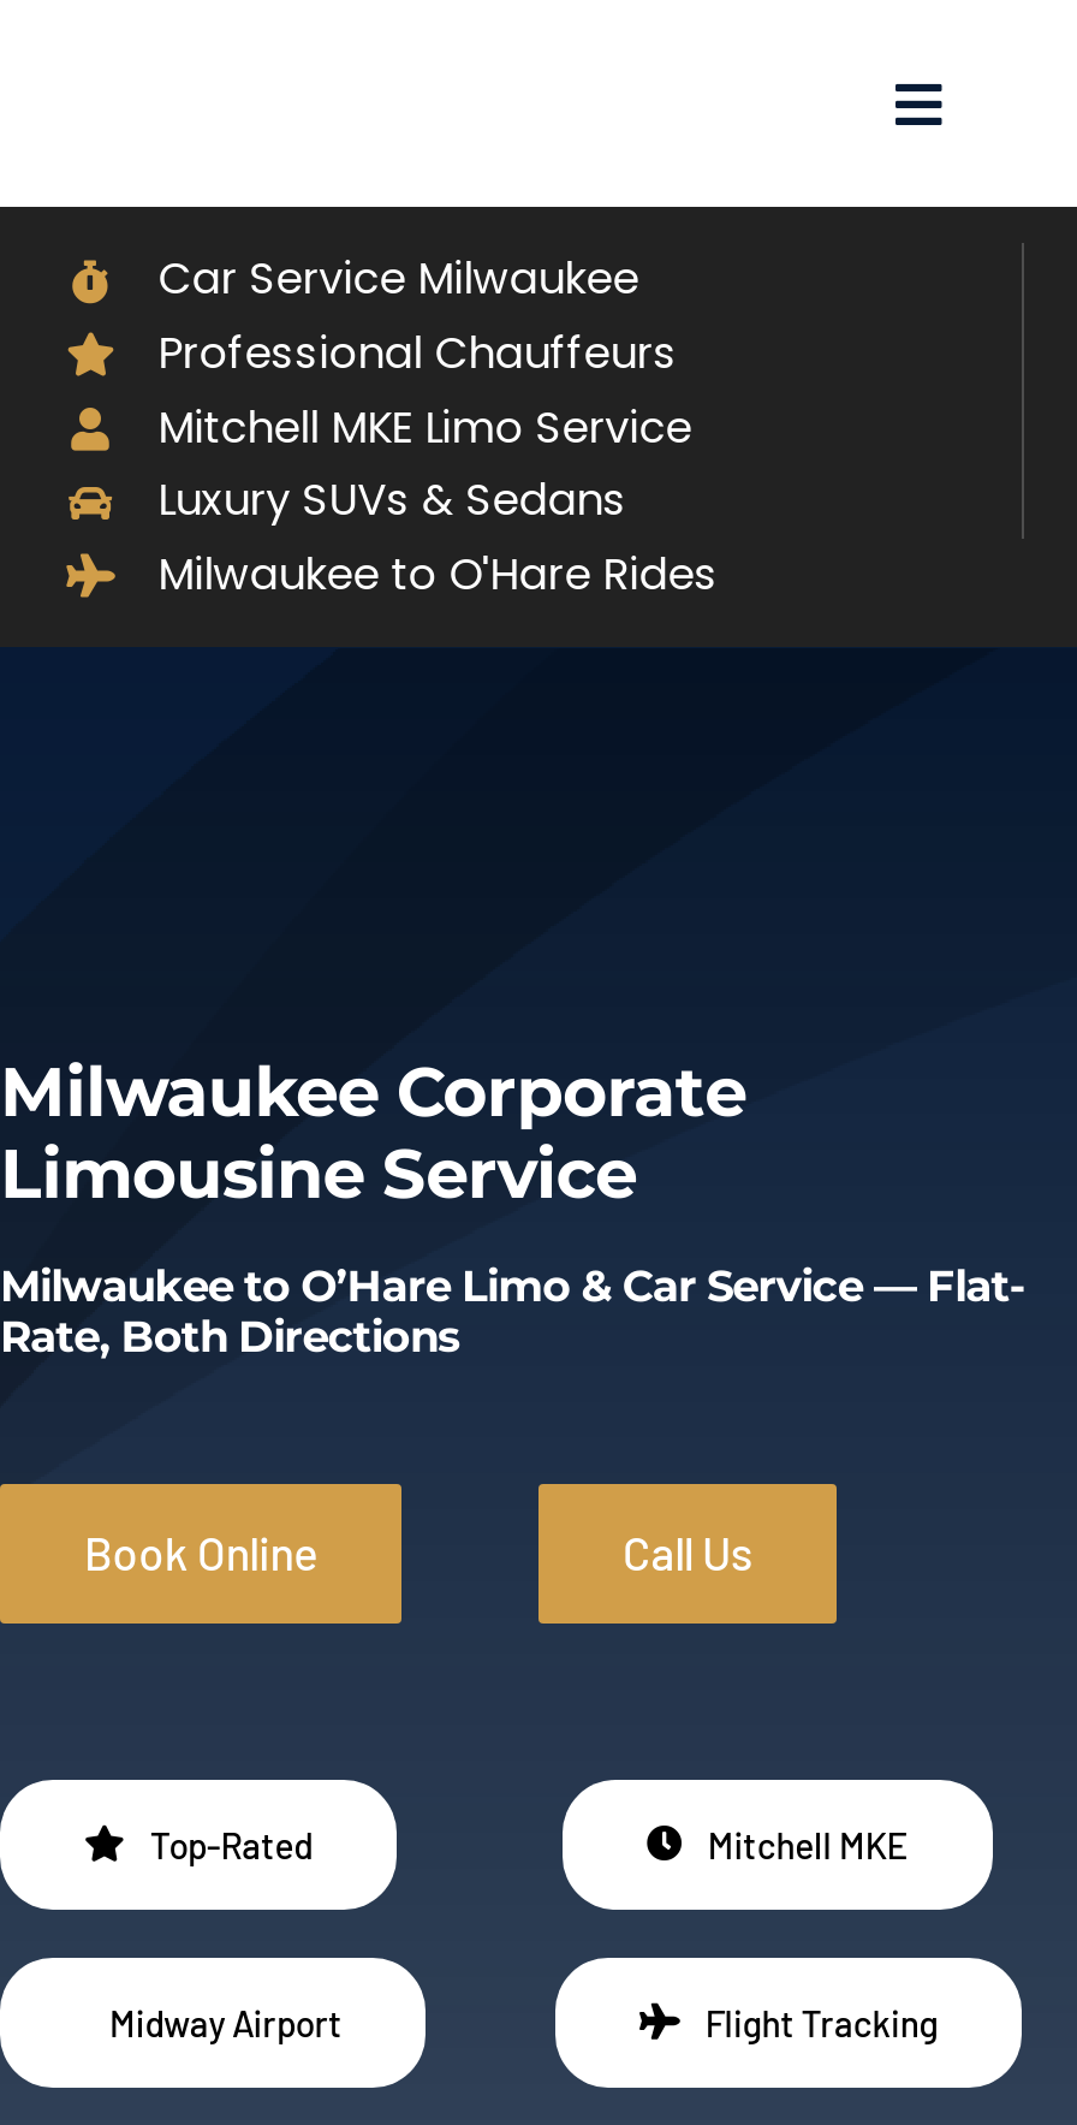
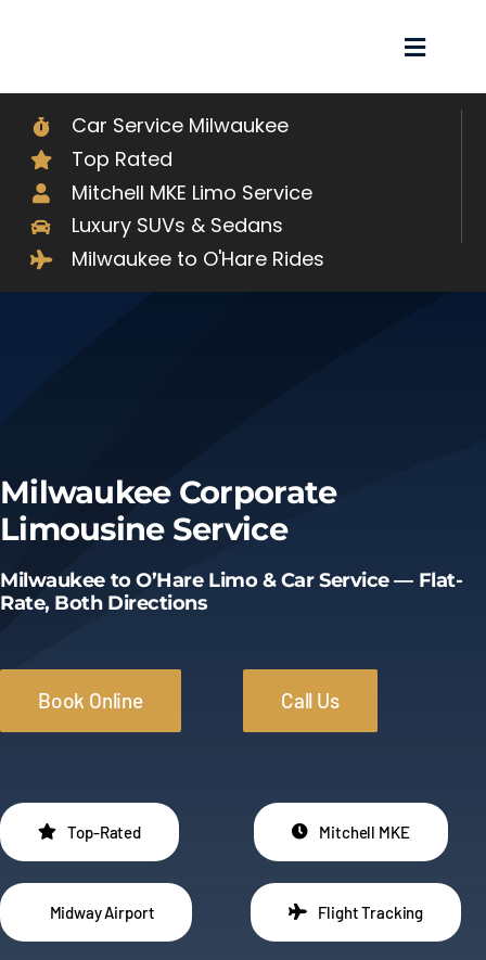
- Professional Chauffeurs
+ Top Rated
